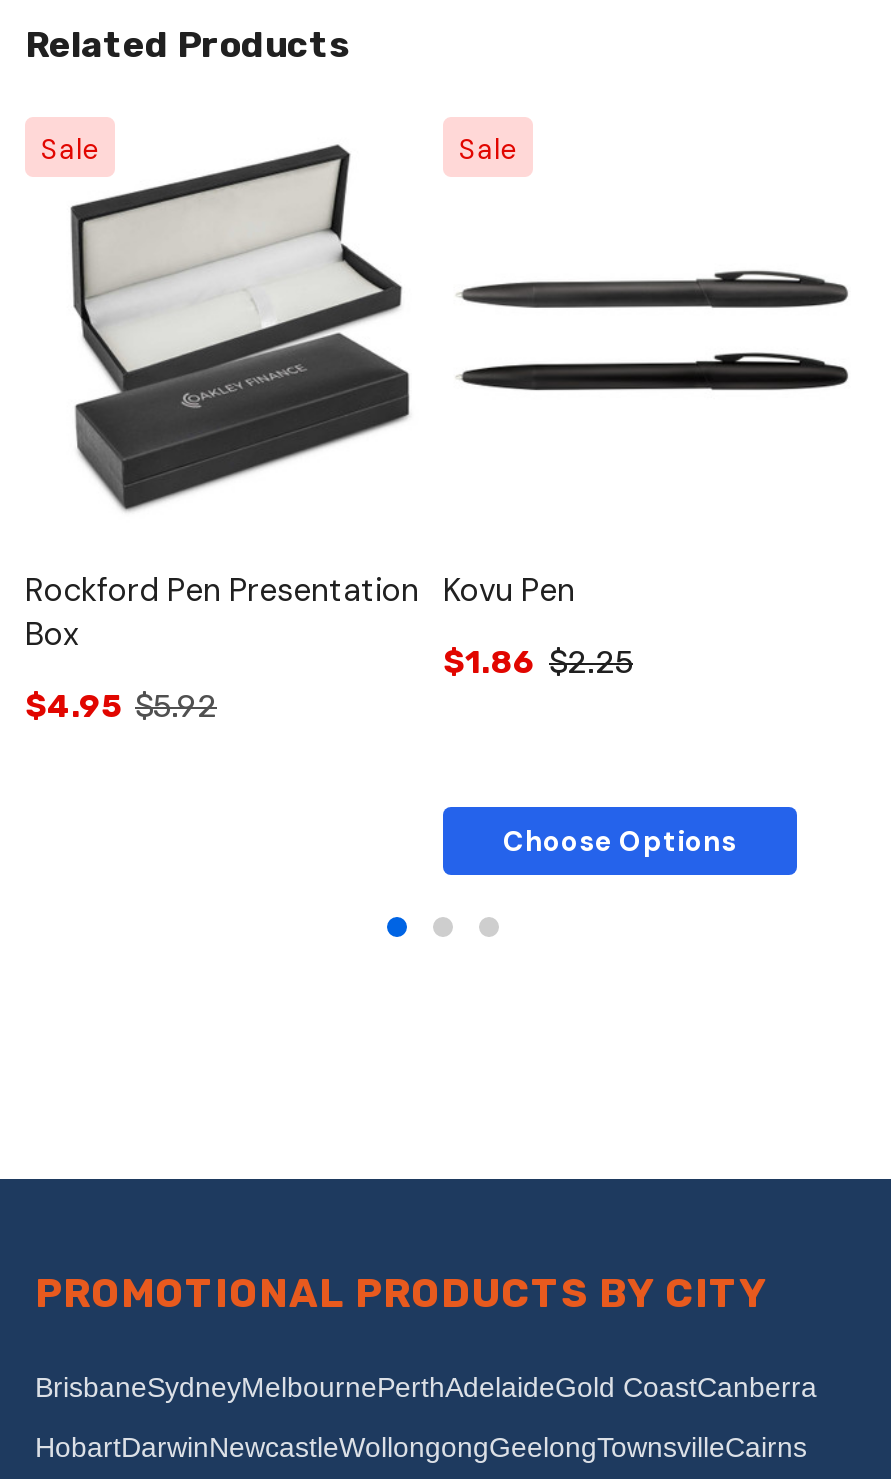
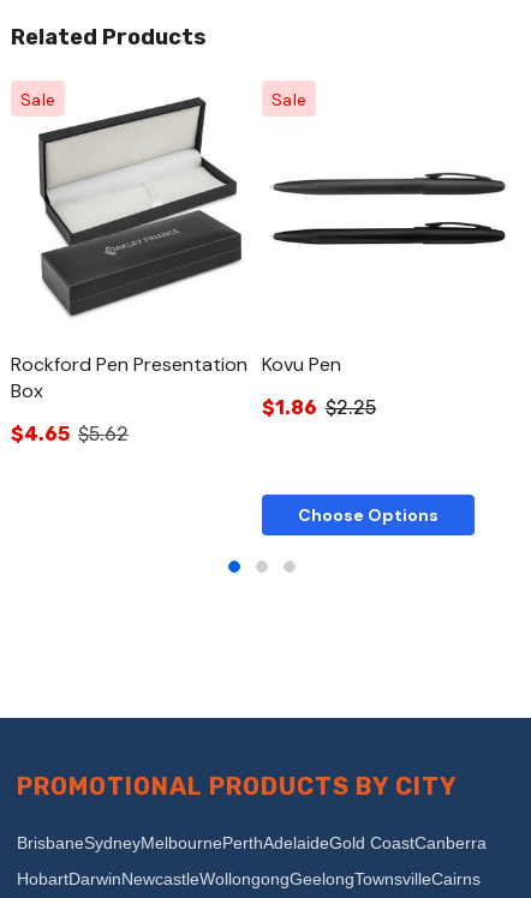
- $4.95 $5.92
+ $4.65 $5.62
